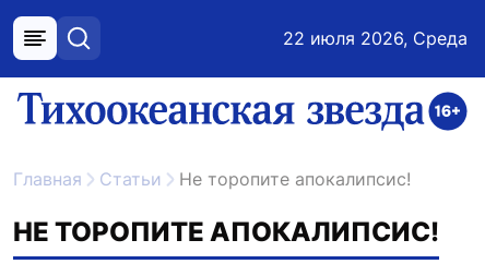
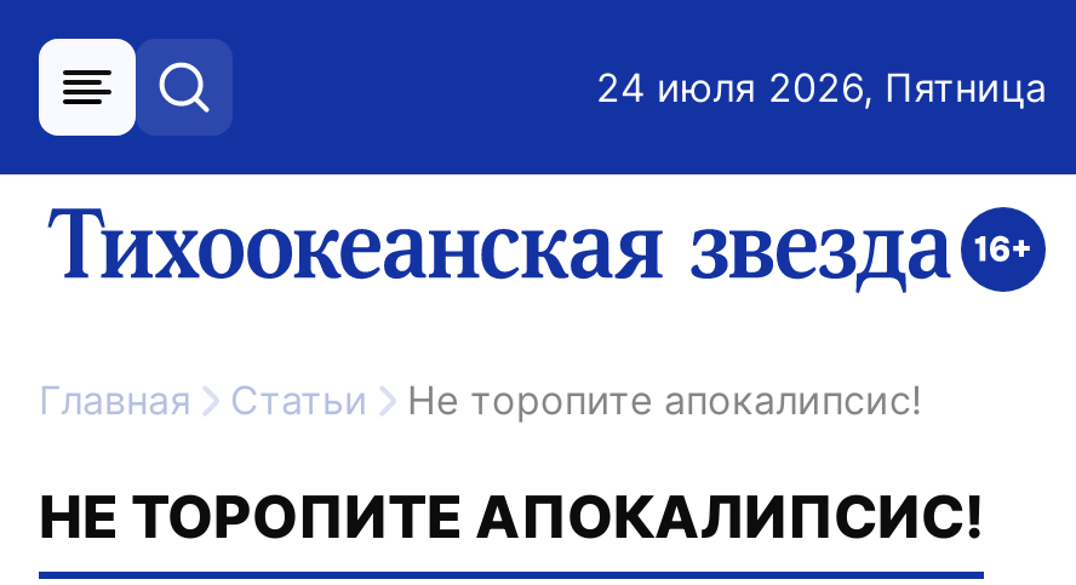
- 22 июля 2026, Среда
+ 24 июля 2026, Пятница
